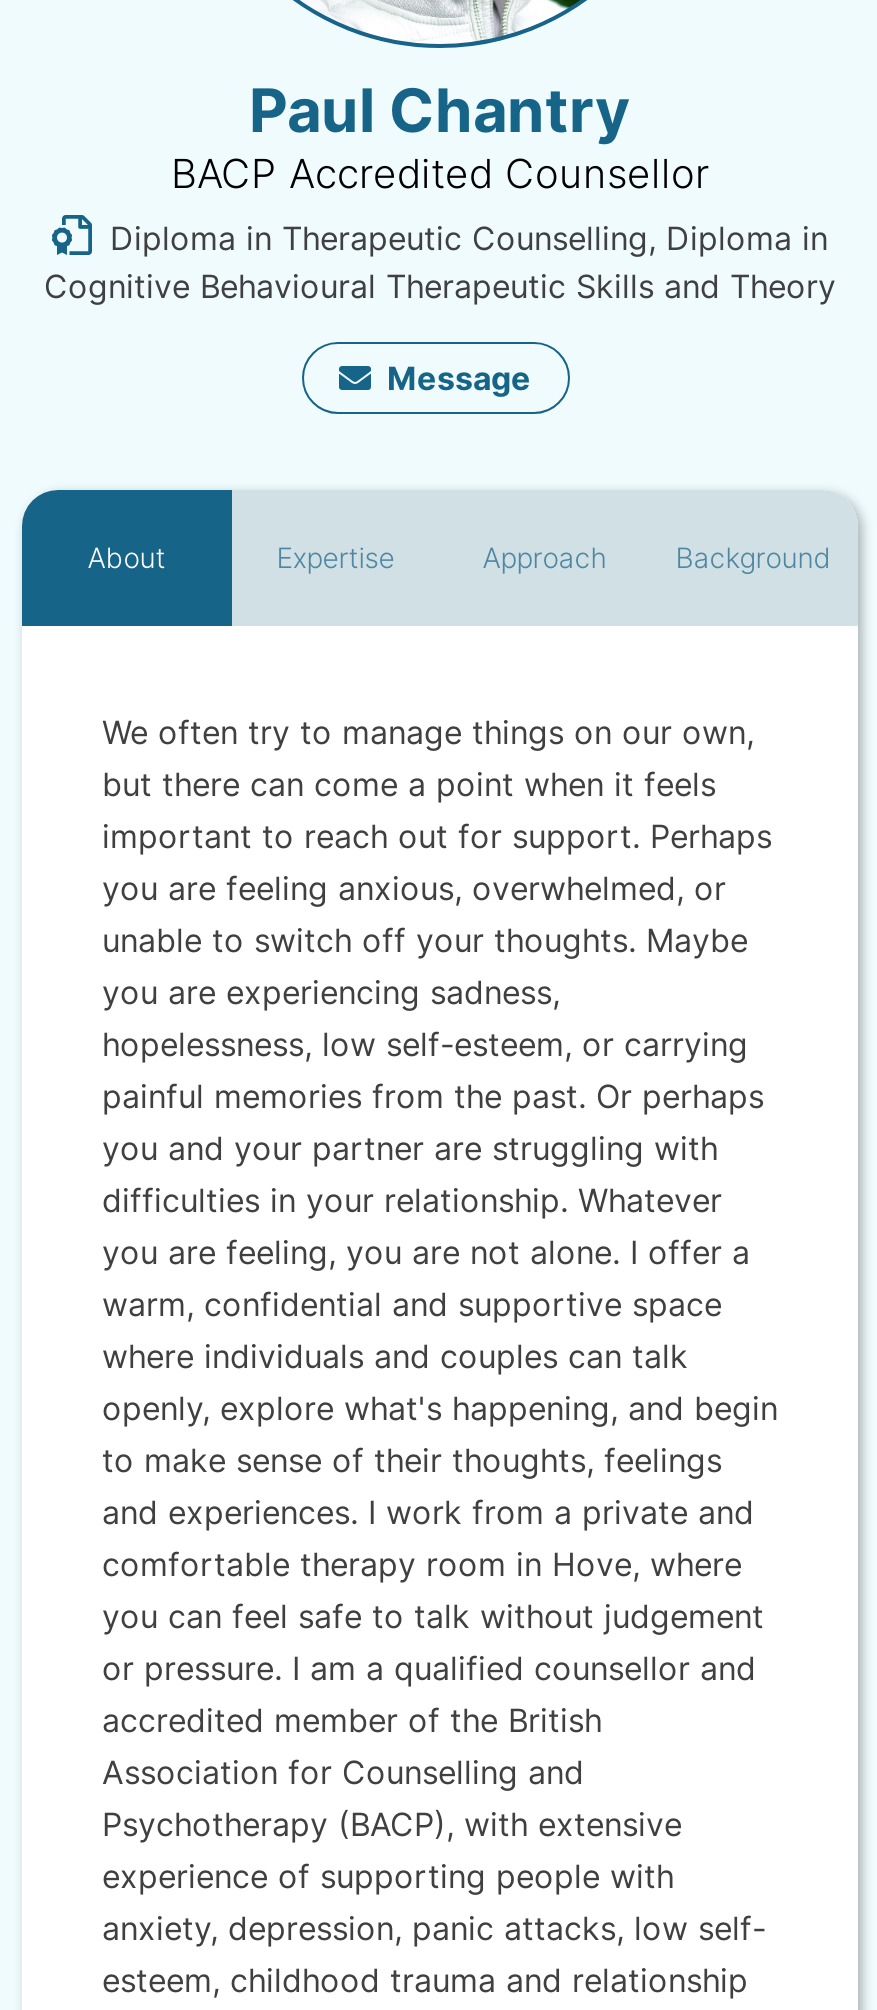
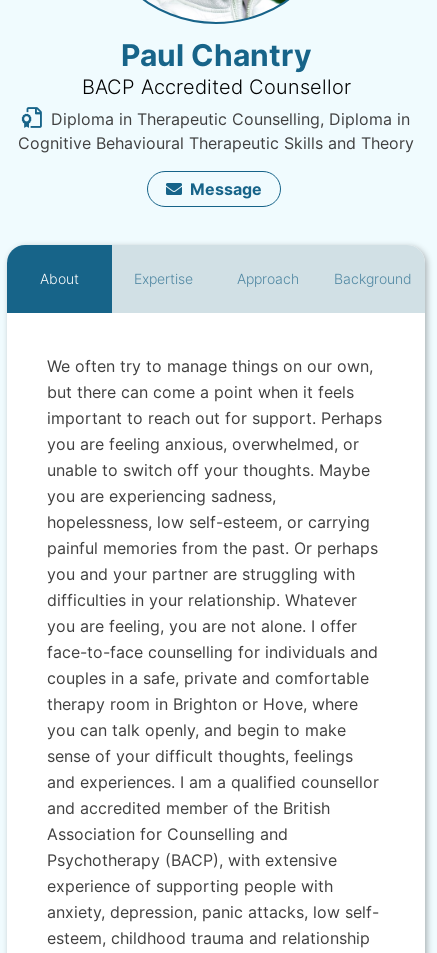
- you are feeling, you are not alone. I offer a
- warm, confidential and supportive space
- where individuals and couples can talk
- openly, explore what's happening, and begin
- to make sense of their thoughts, feelings
- and experiences. I work from a private and
- comfortable therapy room in Hove, where
- you can feel safe to talk without judgement
- or pressure. I am a qualified counsellor and
- accredited member of the British
+ you are feeling, you are not alone. I offer
+ face-to-face counselling for individuals and
+ couples in a safe, private and comfortable
+ therapy room in Brighton or Hove, where
+ you can talk openly, and begin to make
+ sense of your difficult thoughts, feelings
+ and experiences. I am a qualified counsellor
+ and accredited member of the British
